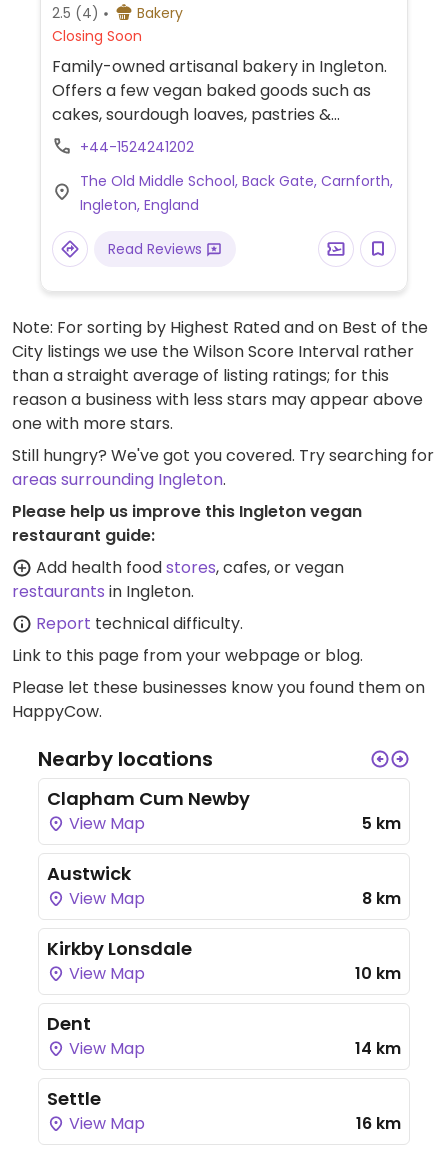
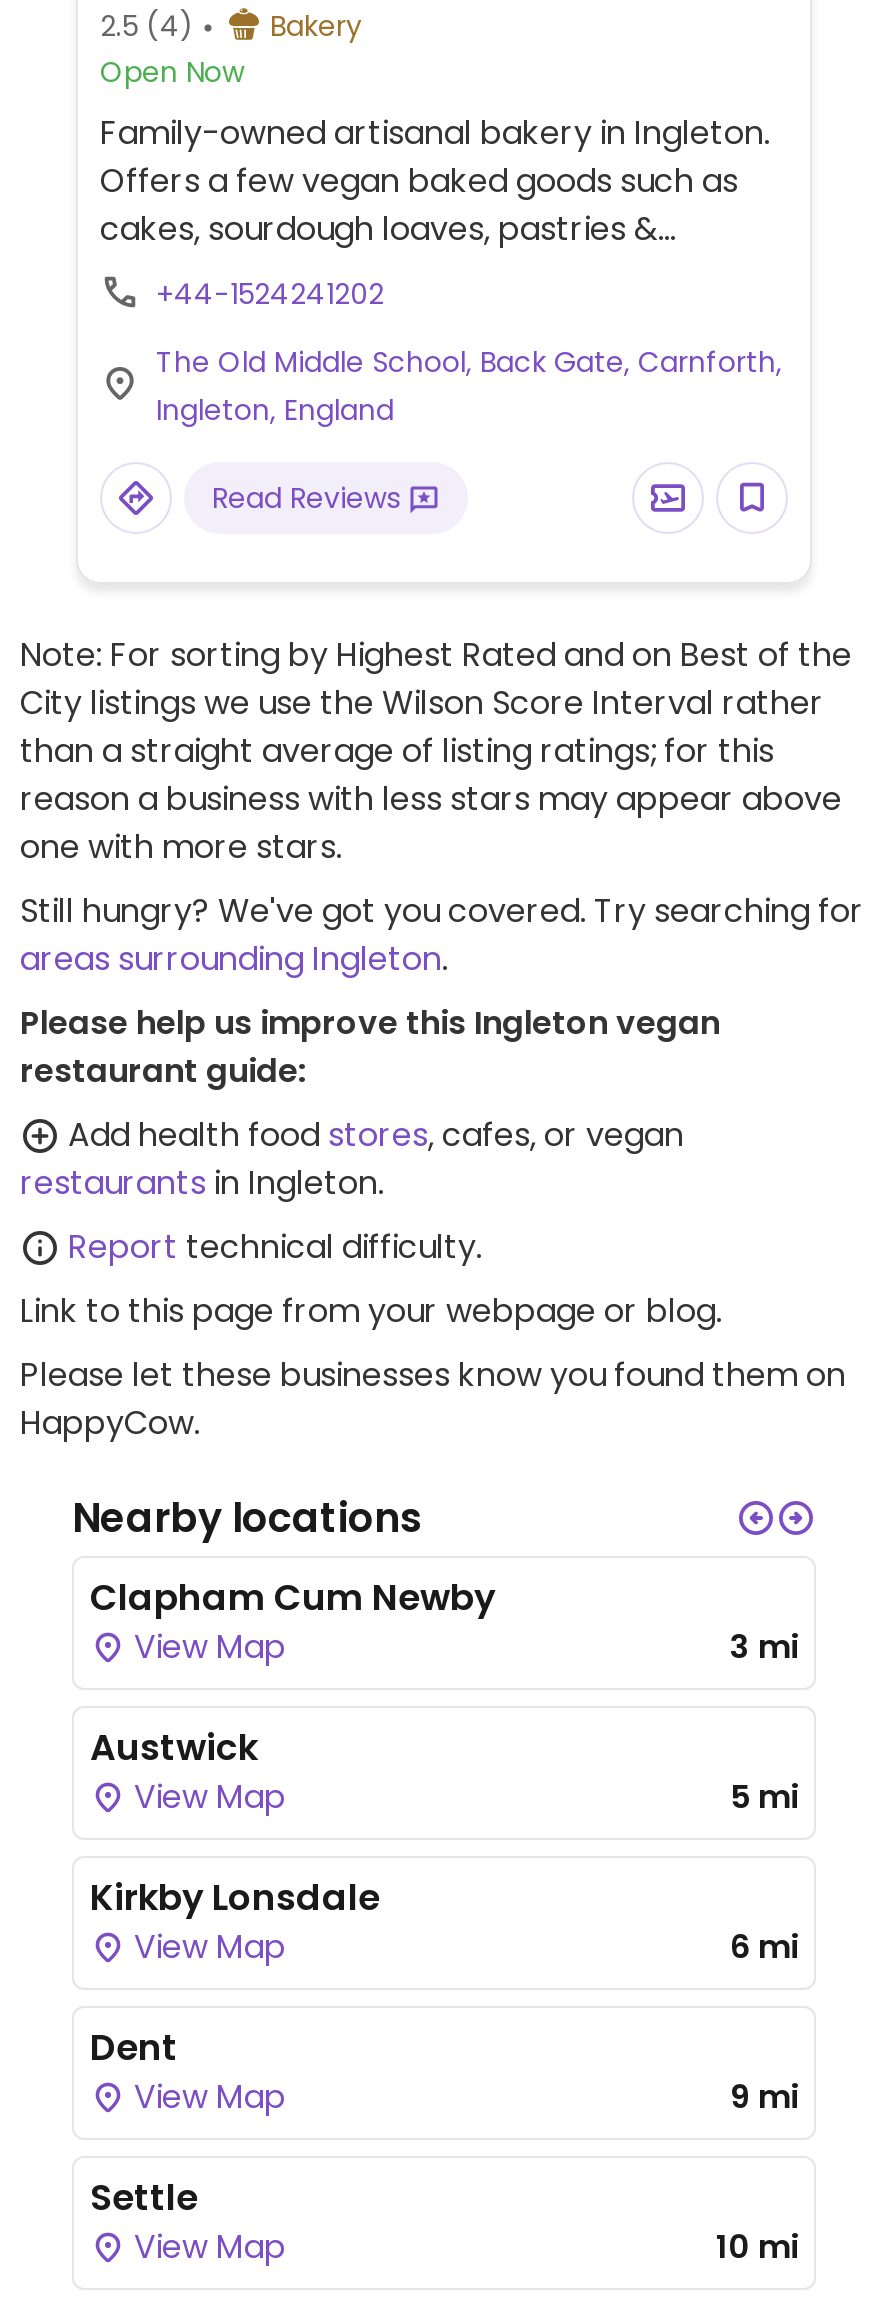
- Closing Soon
+ Open Now

- 5 km
+ 3 mi

- 8 km
+ 5 mi

- 10 km
+ 6 mi

- 14 km
+ 9 mi

- 16 km
+ 10 mi
